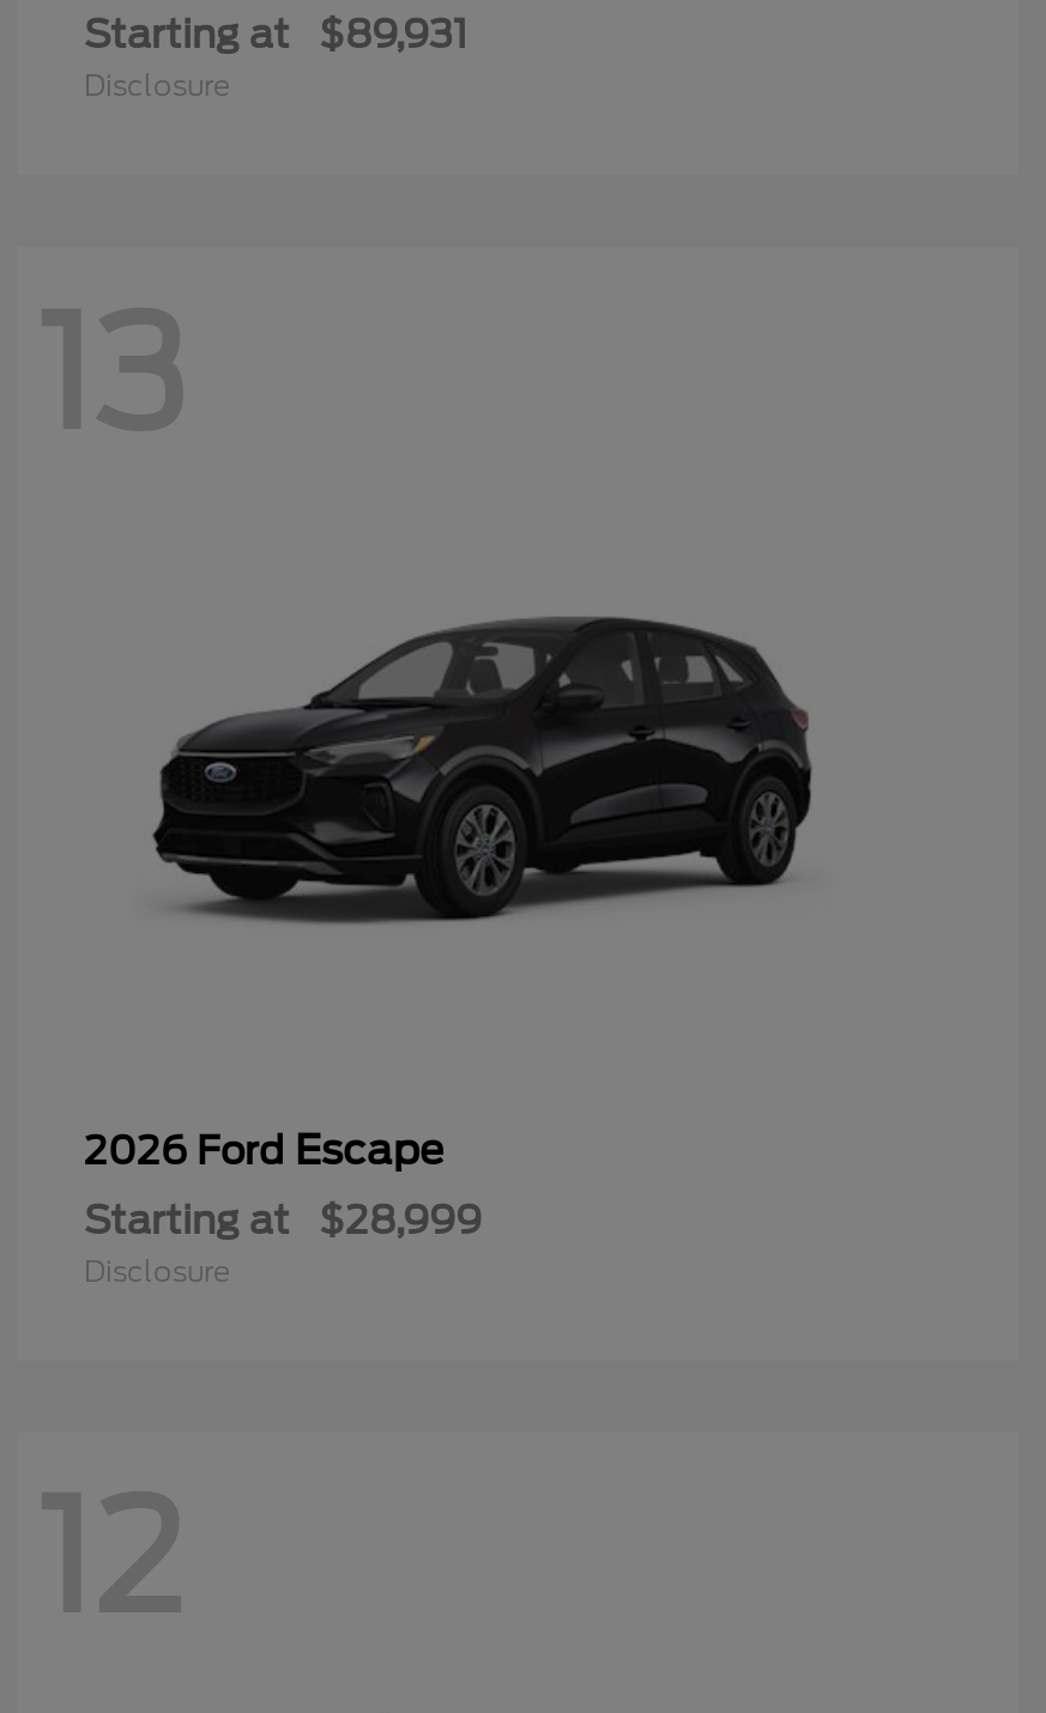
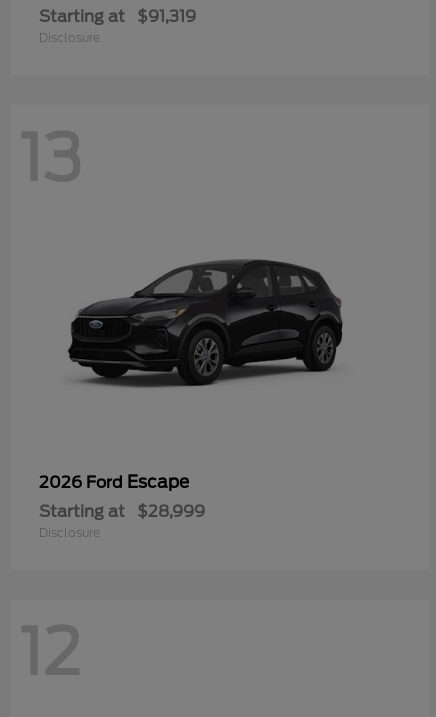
- Starting at $89,931
+ Starting at $91,319
